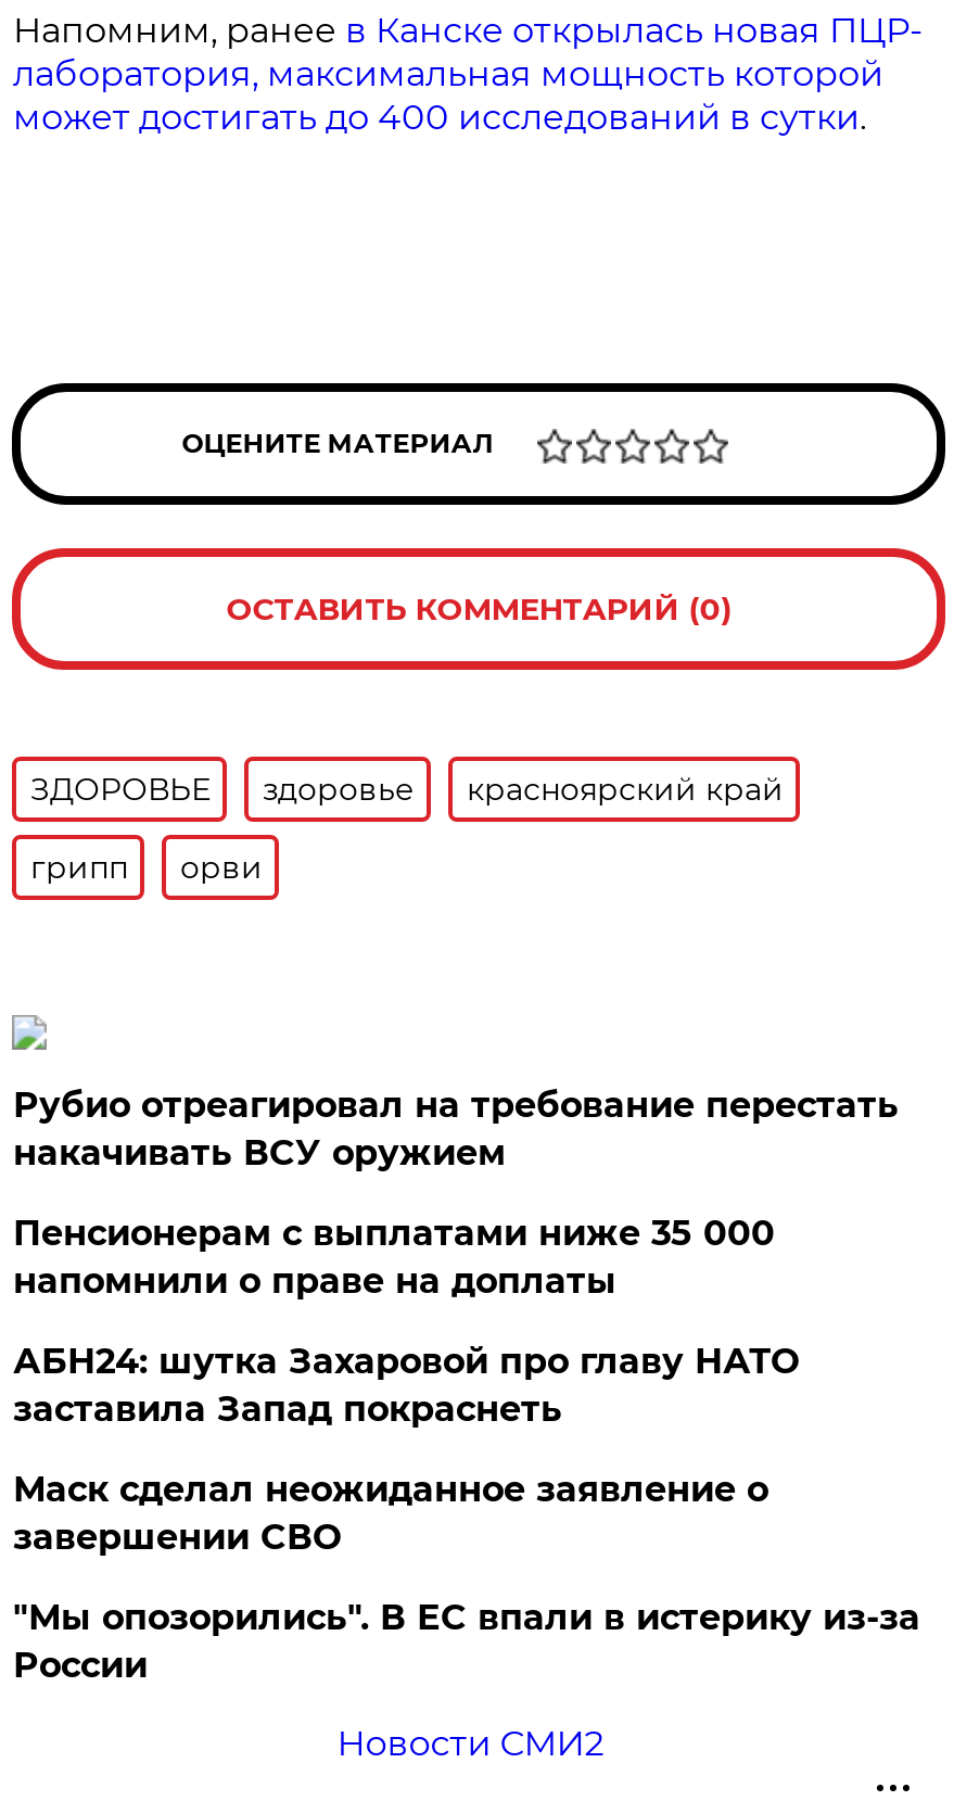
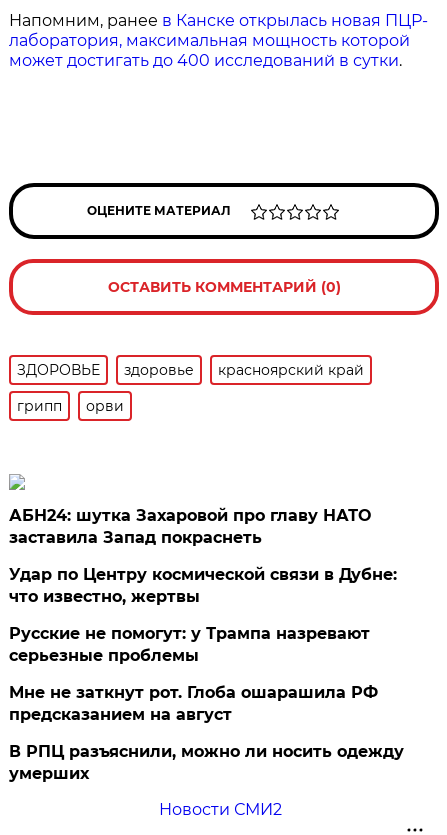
- Рубио отреагировал на требование перестать
- накачивать ВСУ оружием
- Пенсионерам с выплатами ниже 35 000
- напомнили о праве на доплаты

moved up: АБН24: шутка Захаровой про главу НАТО | заставила Запад покраснеть

- Маск сделал неожиданное заявление о
- завершении СВО
- "Мы опозорились". В ЕС впали в истерику из-за
- России
+ Удар по Центру космической связи в Дубне:
+ что известно, жертвы
+ Русские не помогут: у Трампа назревают
+ серьезные проблемы
+ Мне не заткнут рот. Глоба ошарашила РФ
+ предсказанием на август
+ В РПЦ разъяснили, можно ли носить одежду
+ умерших
